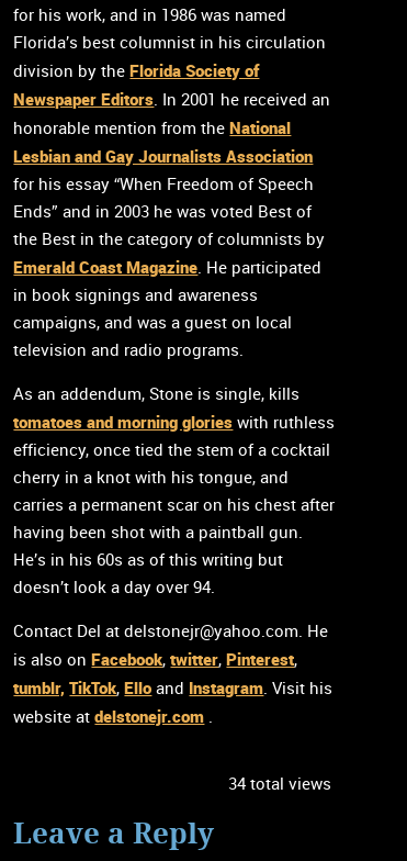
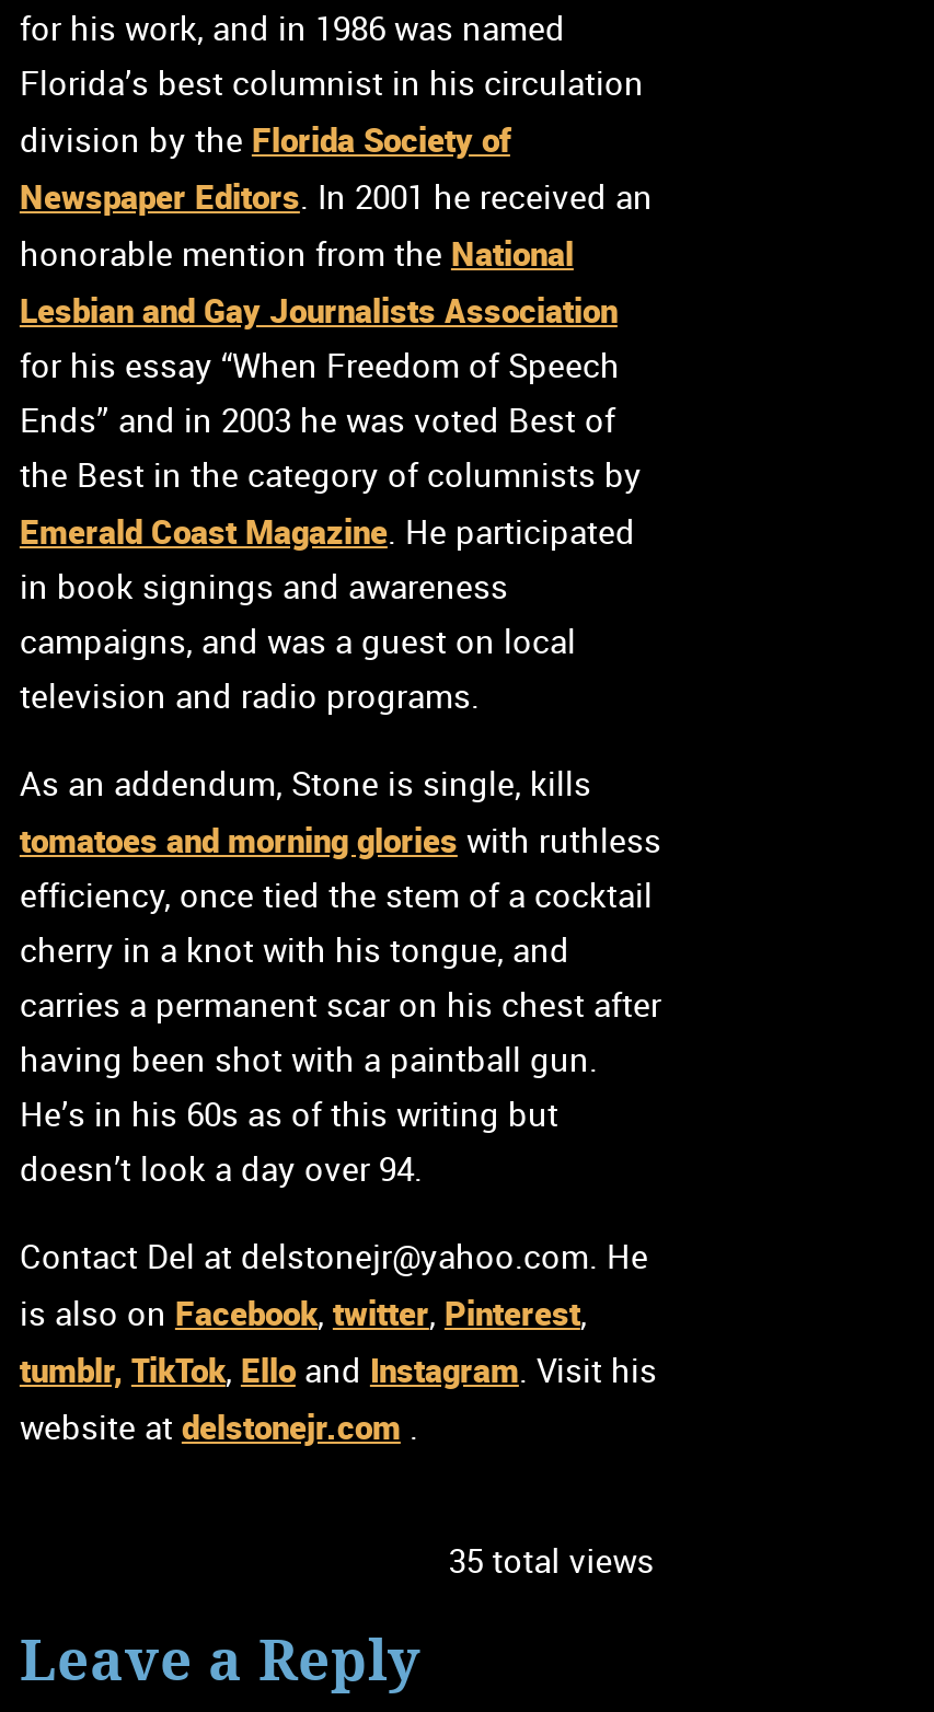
- 34 total views
+ 35 total views
